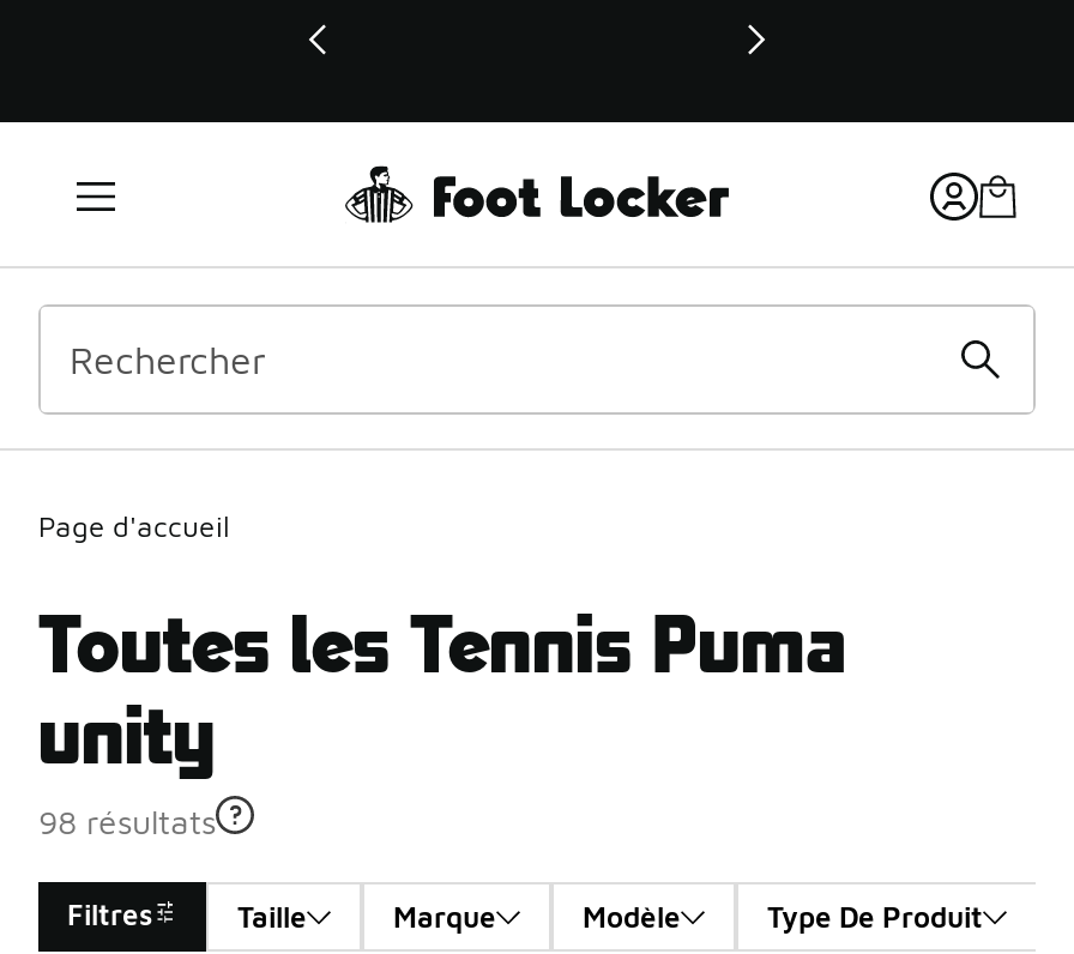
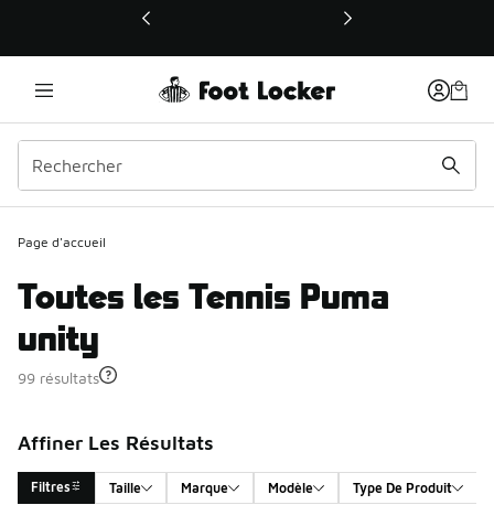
- 98 résultats
+ 99 résultats
+ Affiner Les Résultats
